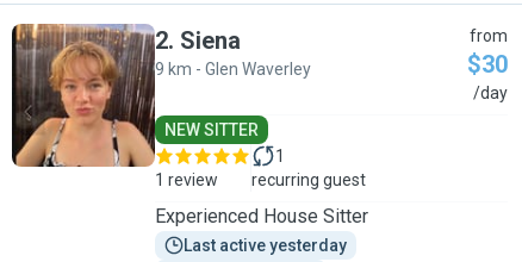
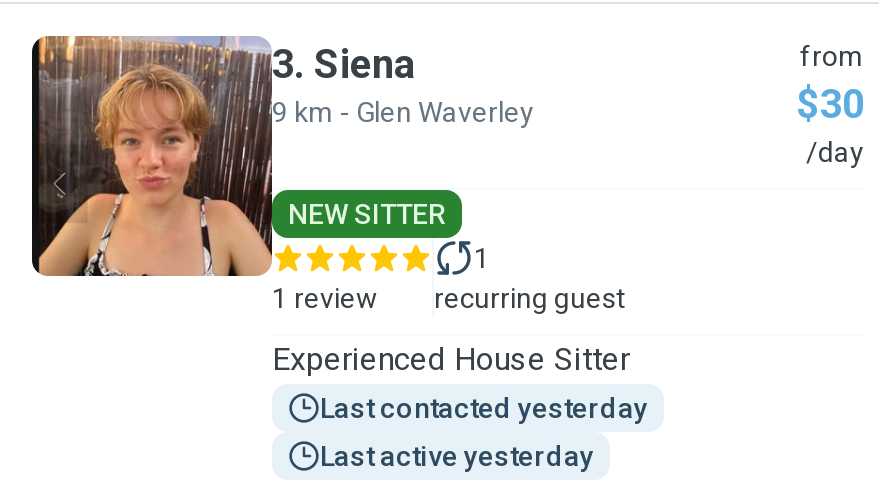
- 2. Siena
+ 3. Siena

+ Last contacted yesterday
